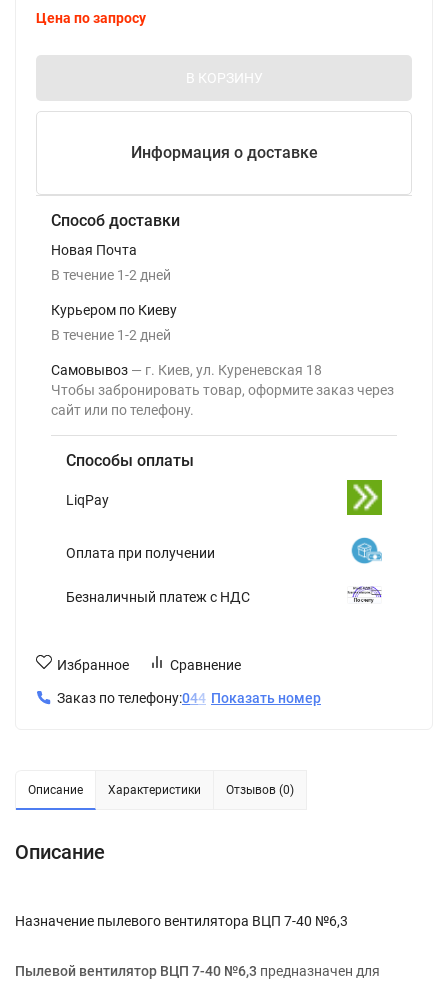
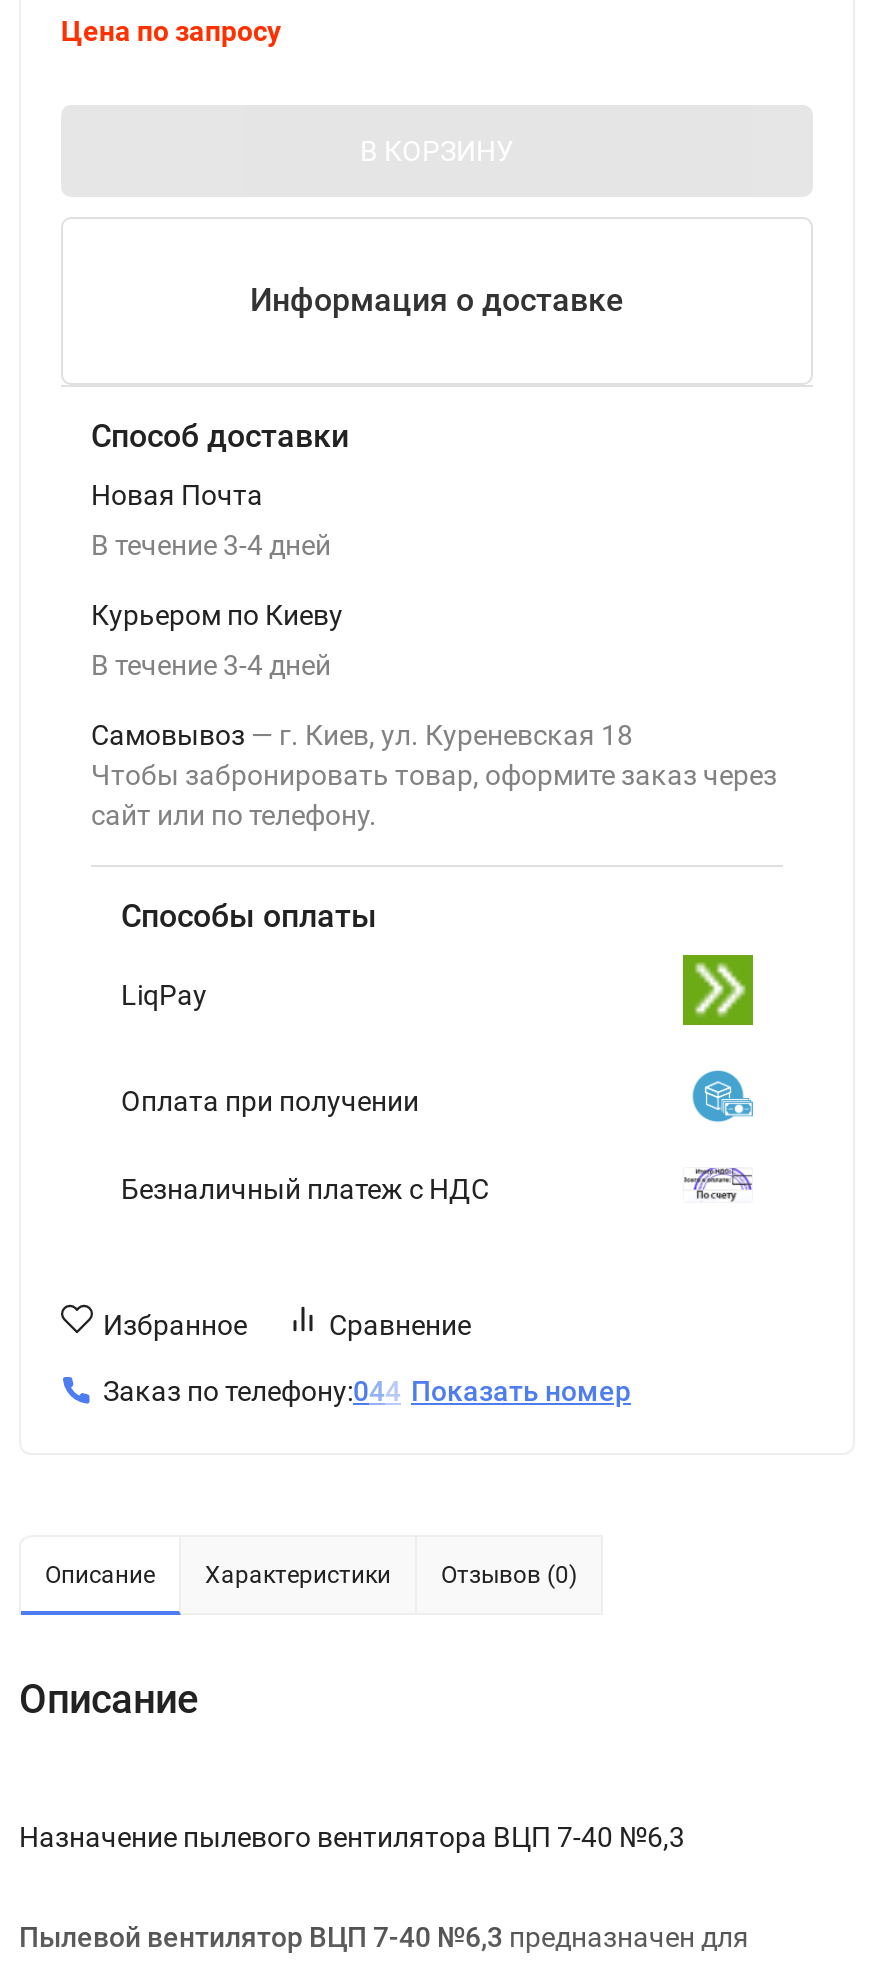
- В течение 1-2 дней
+ В течение 3-4 дней

- В течение 1-2 дней
+ В течение 3-4 дней
